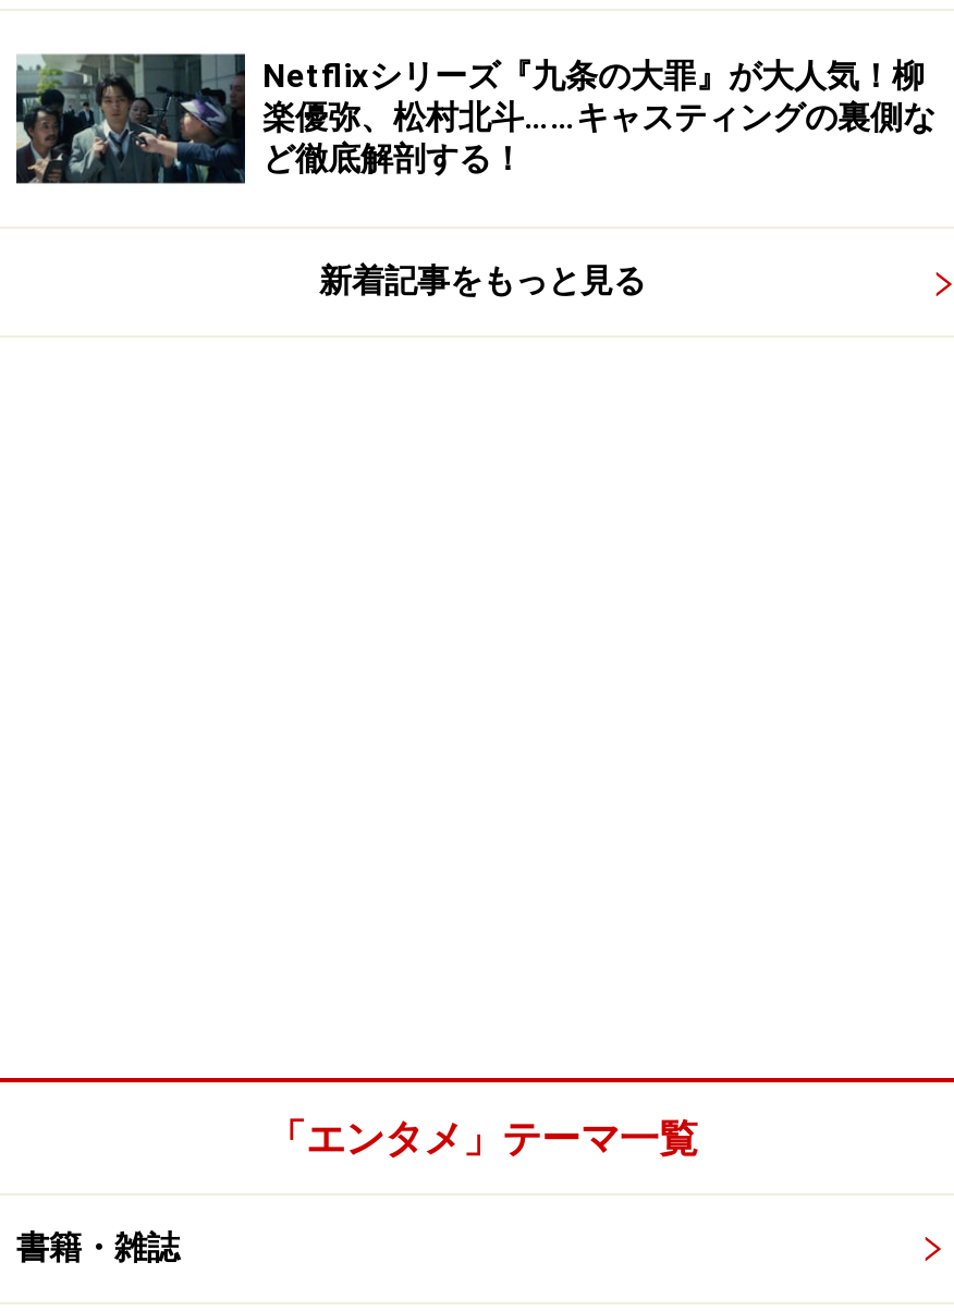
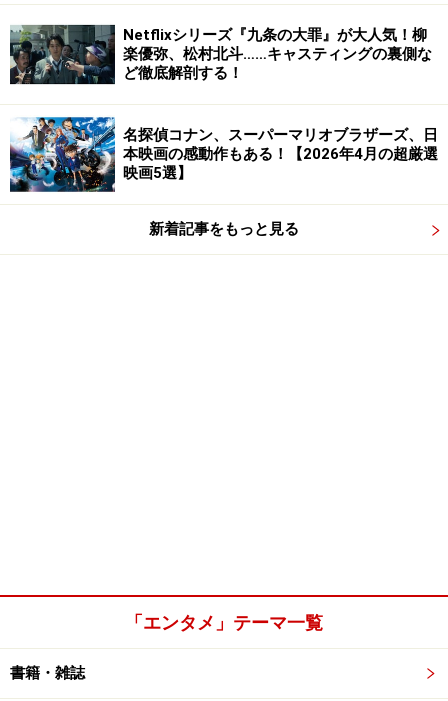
+ [image]
+ 名探偵コナン、スーパーマリオブラザーズ、日
+ 本映画の感動作もある！【2026年4月の超厳選
+ 映画5選】
